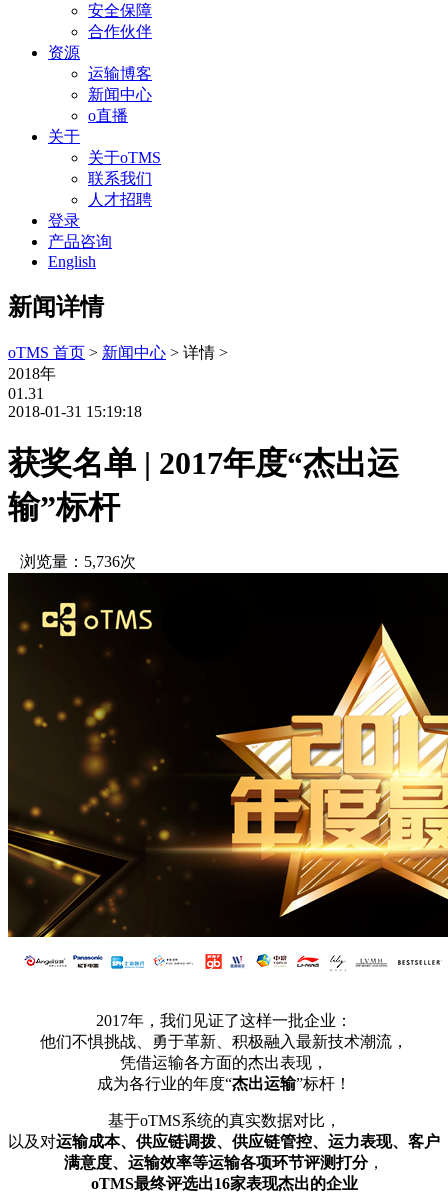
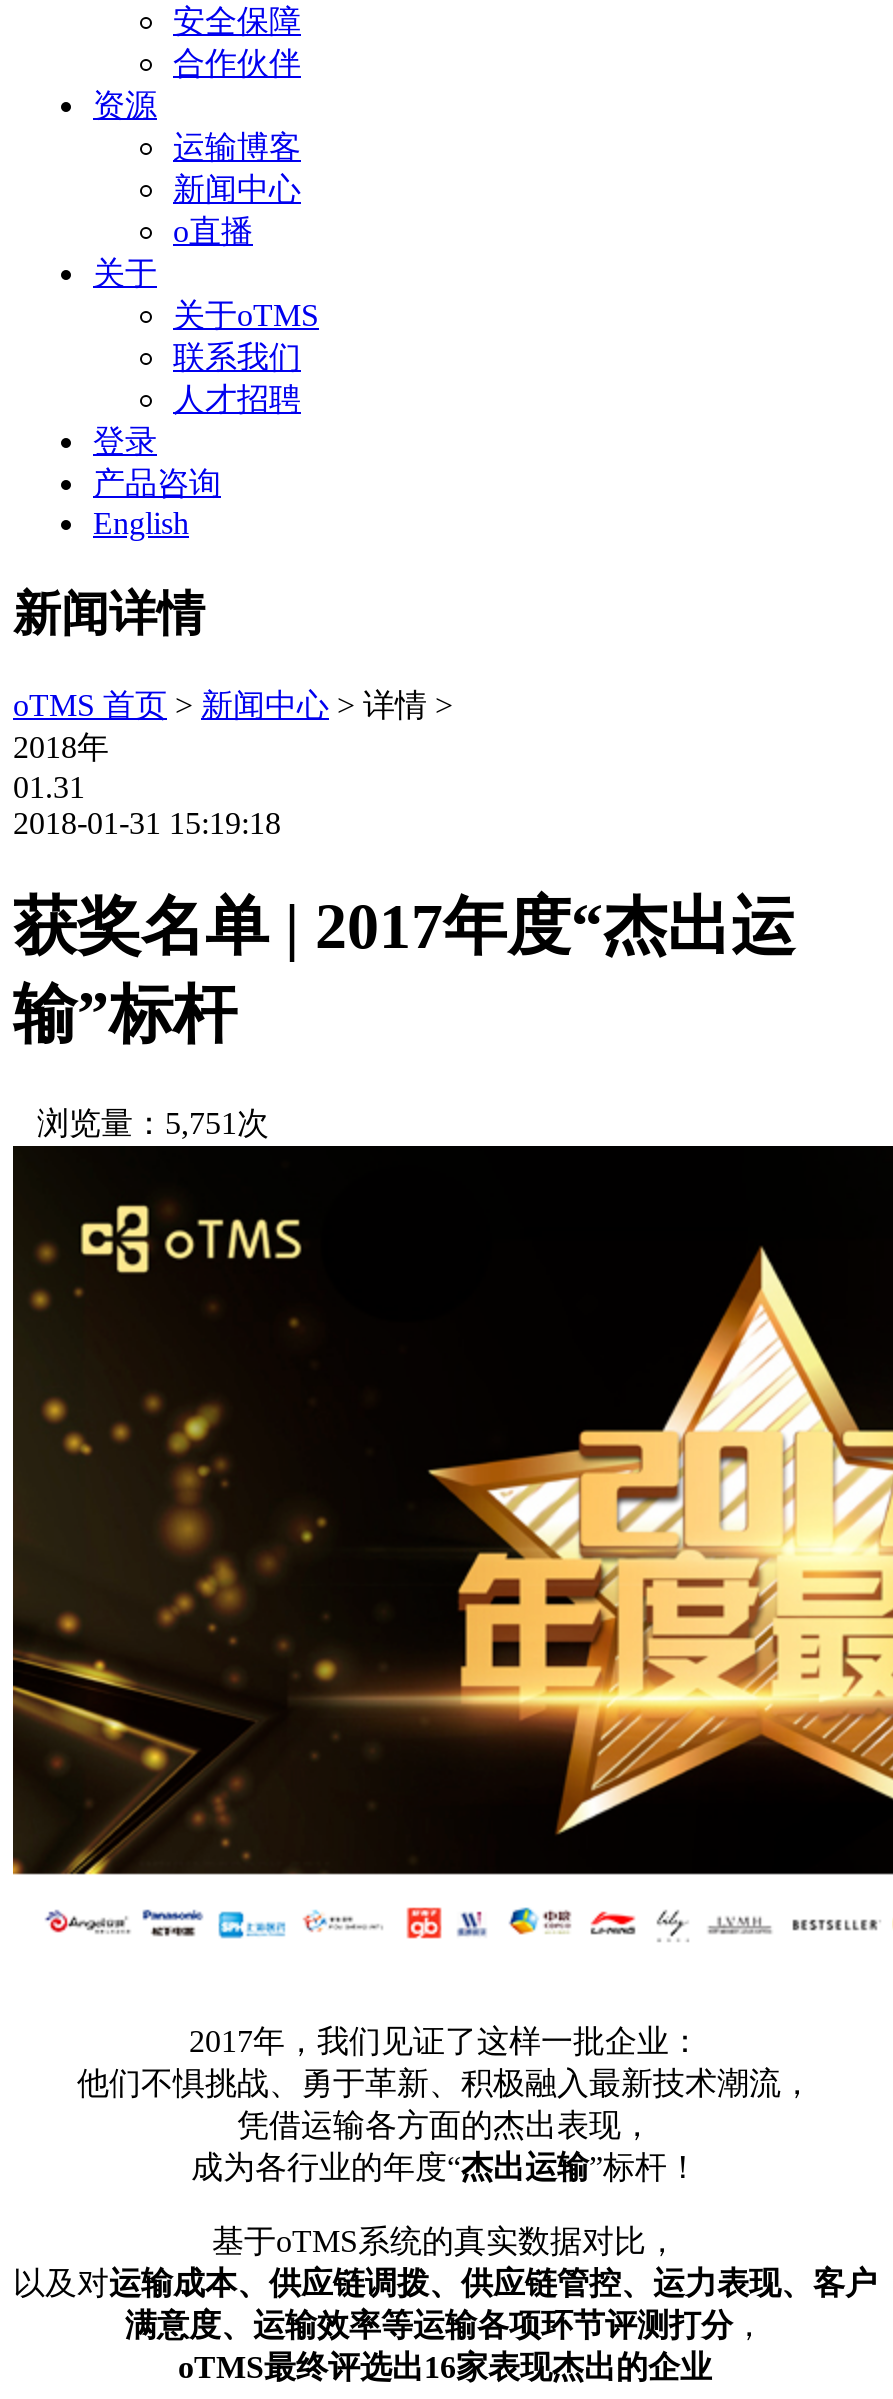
- 浏览量：5,736次
+ 浏览量：5,751次
